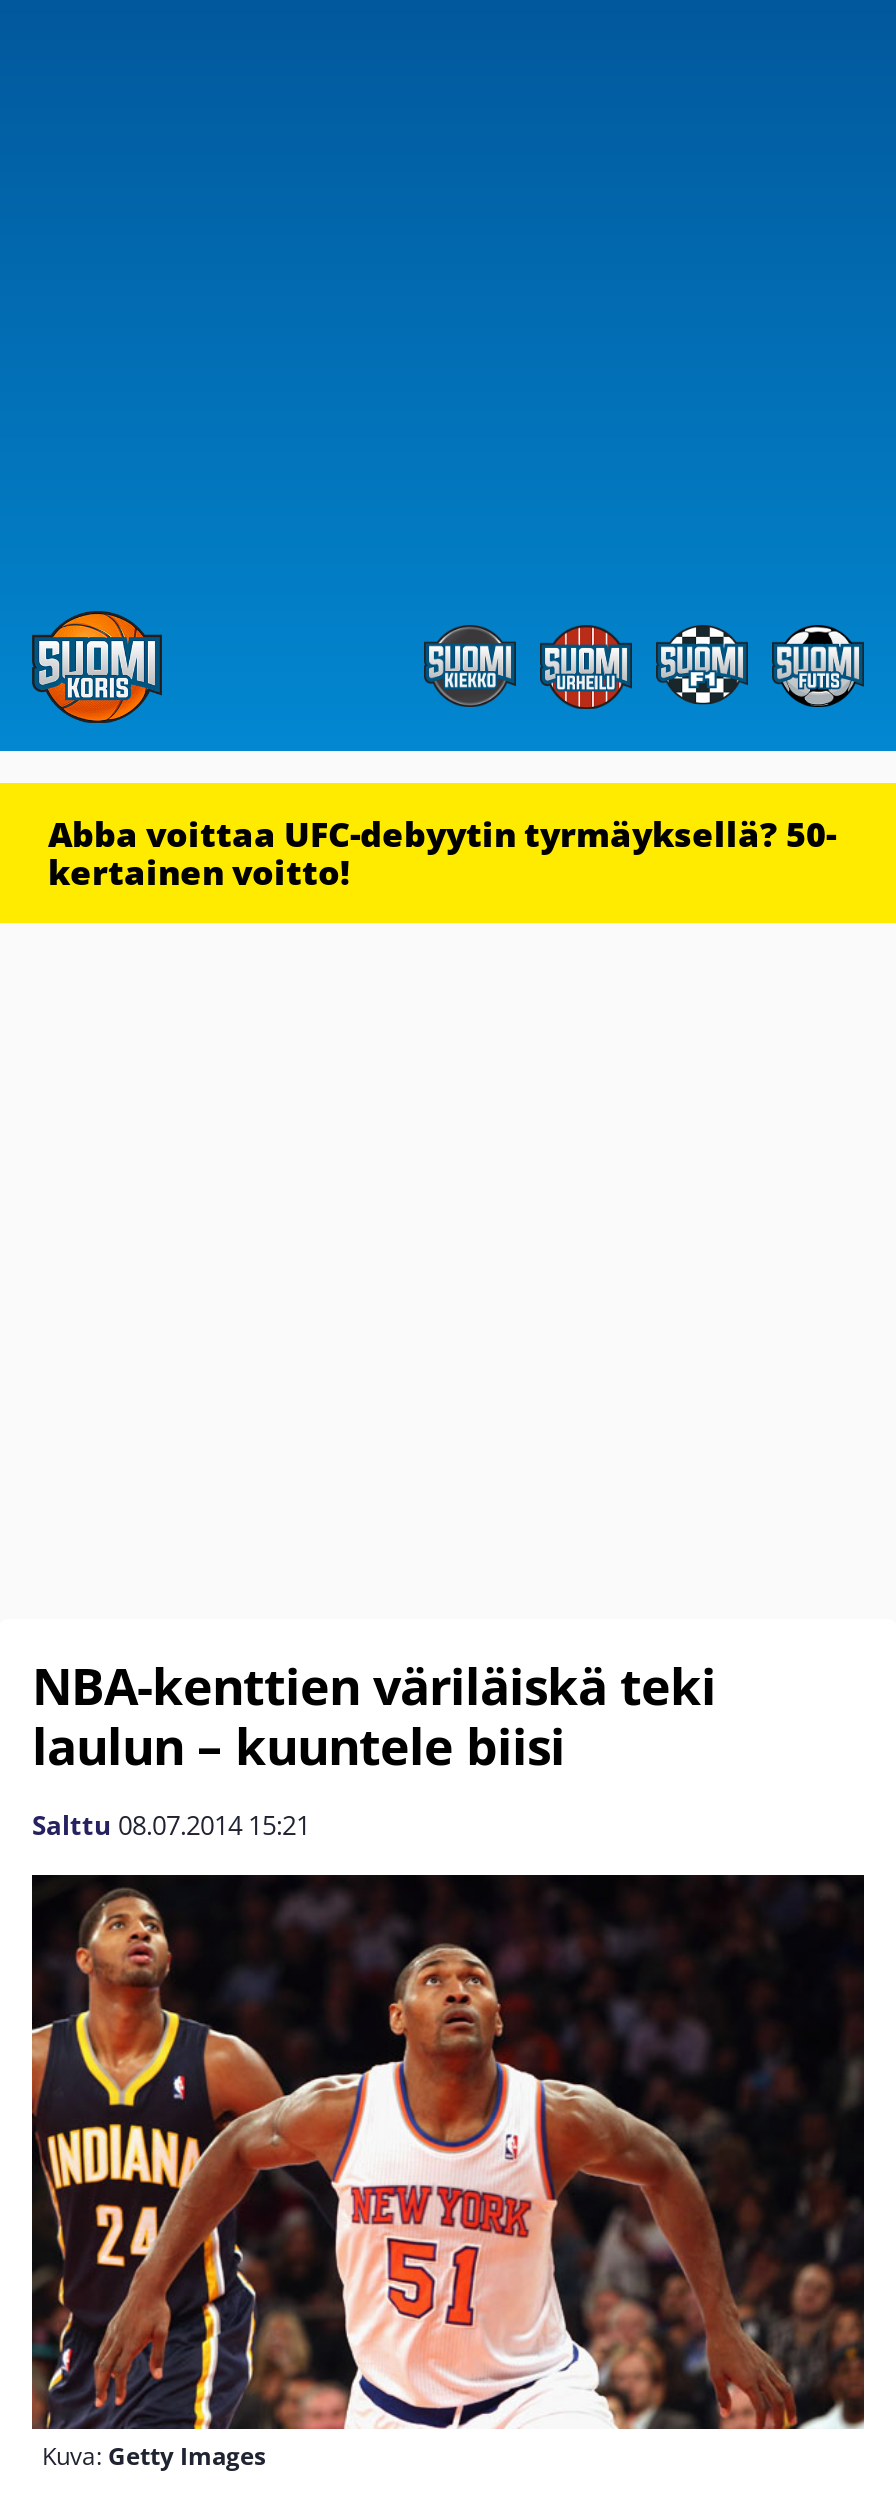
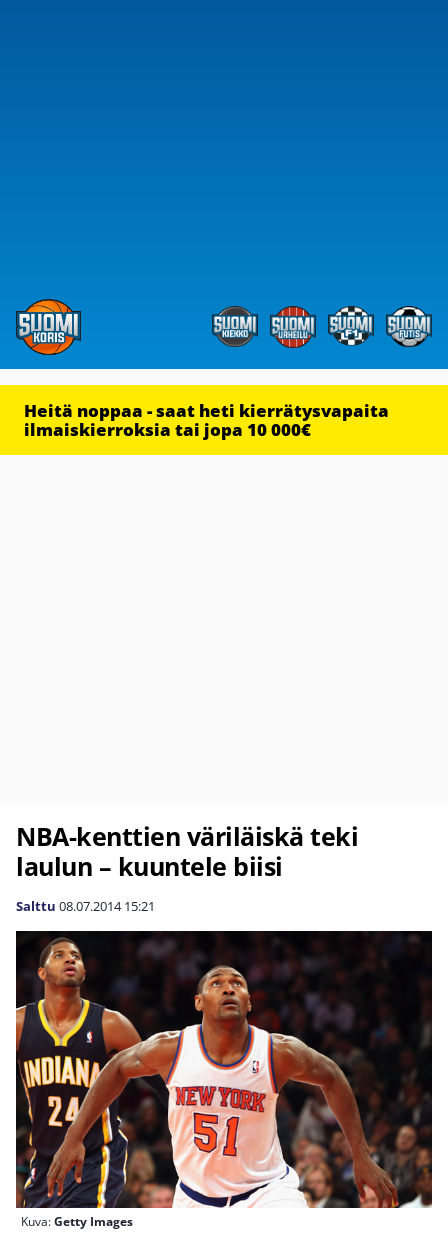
- Abba voittaa UFC-debyytin tyrmäyksellä? 50-
- kertainen voitto!
+ Heitä noppaa - saat heti kierrätysvapaita
+ ilmaiskierroksia tai jopa 10 000€
